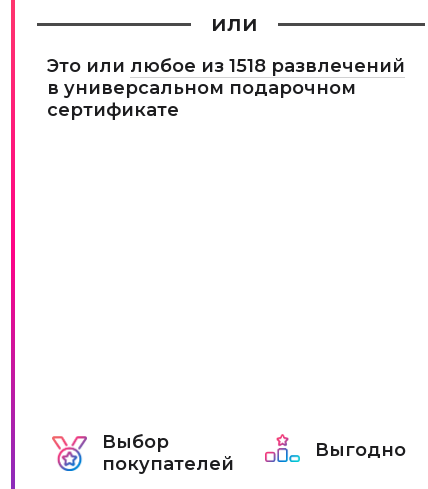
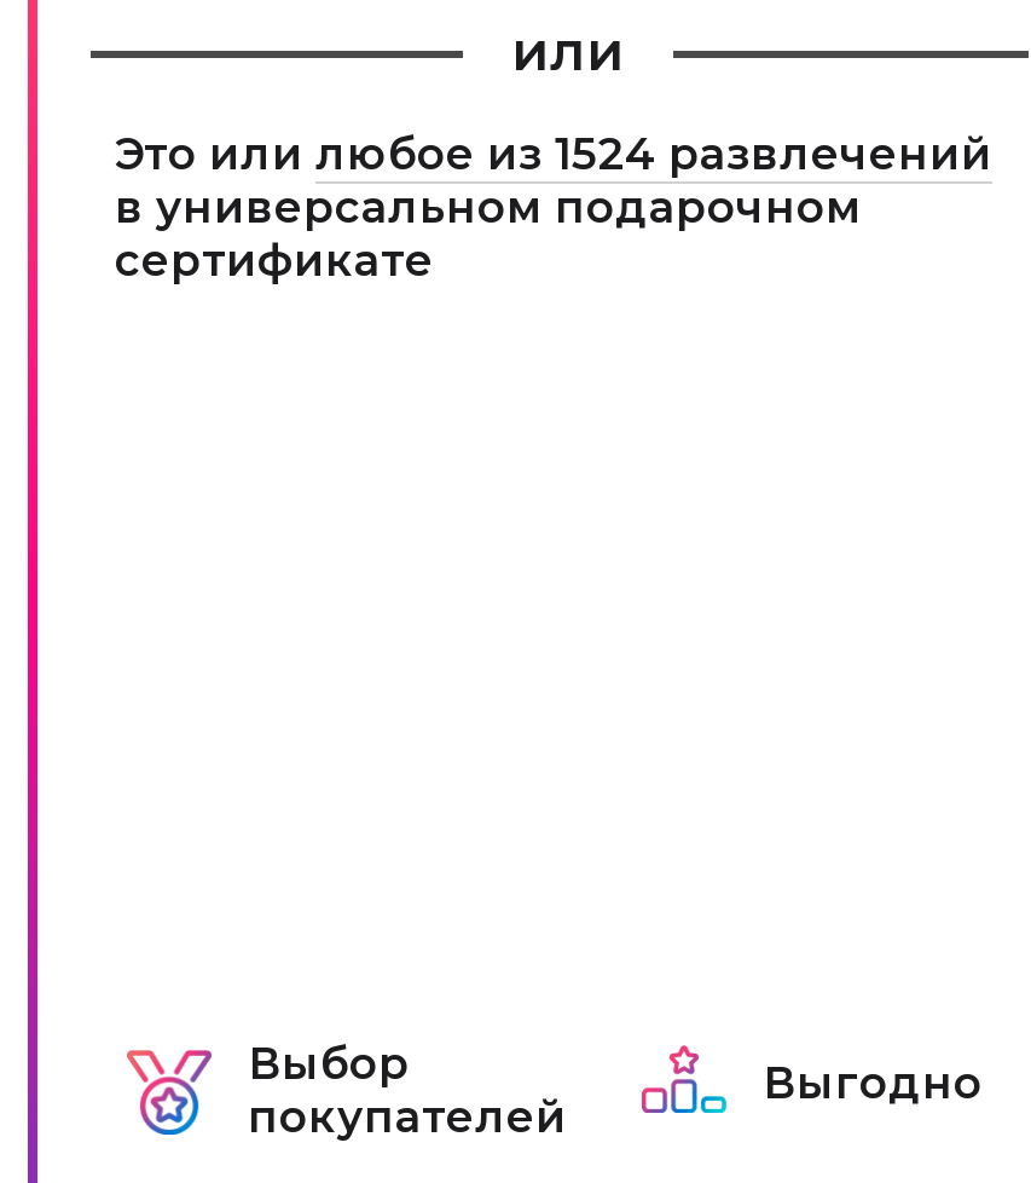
- Это или любое из 1518 развлечений
+ Это или любое из 1524 развлечений
